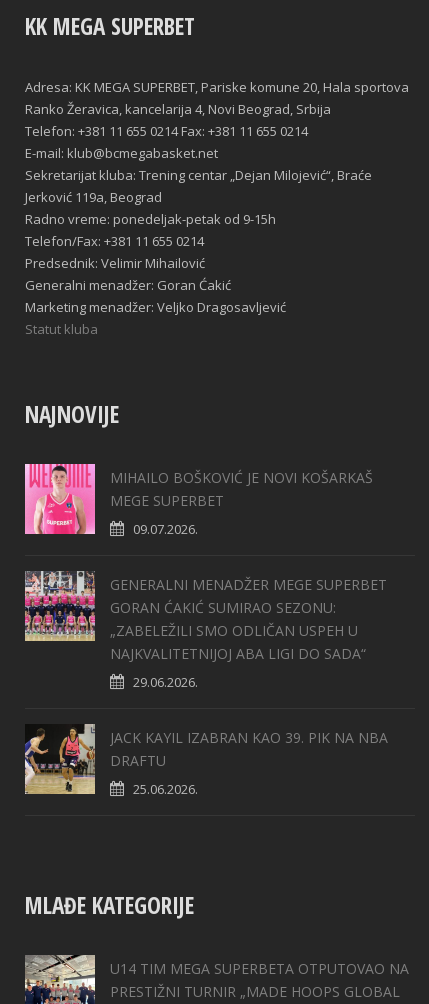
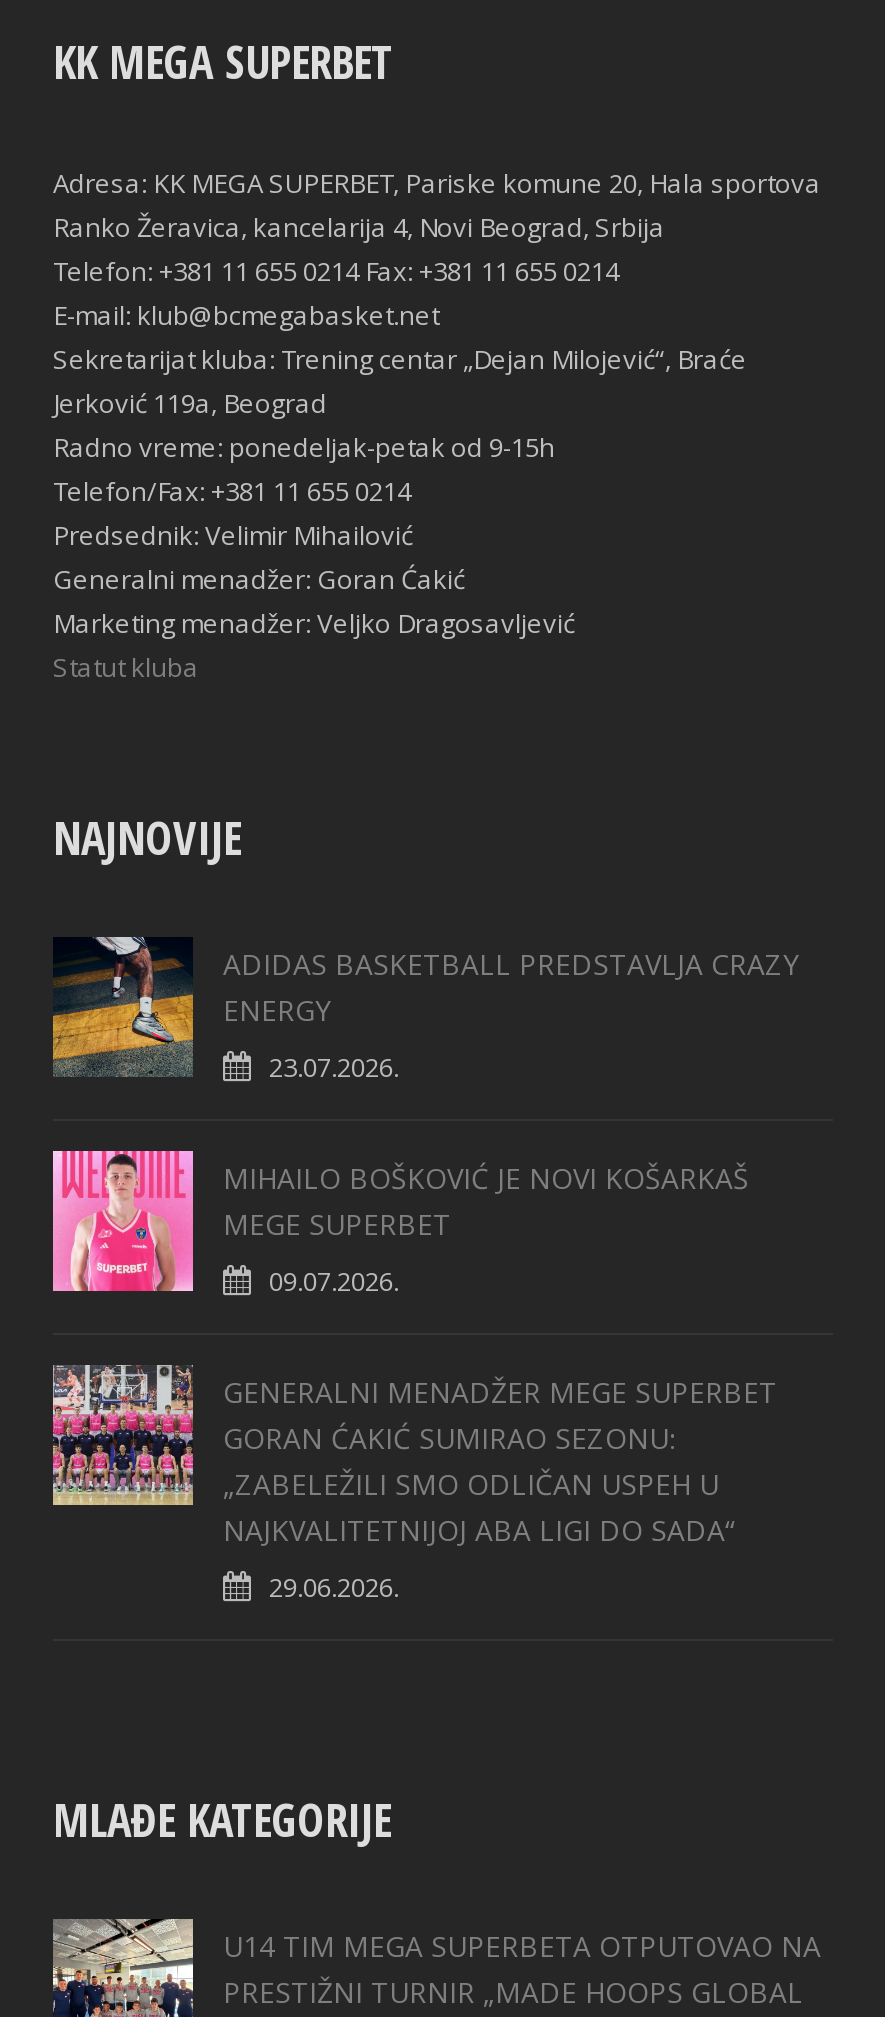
+ [image]
+ ADIDAS BASKETBALL PREDSTAVLJA CRAZY
+ ENERGY
+ 23.07.2026.

moved down: [image] | MIHAILO BOŠKOVIĆ JE NOVI KOŠARKAŠ | MEGE SUPERBET | ... | NAJKVALITETNIJOJ ABA LIGI DO SADA“ | 29.06.2026.

- [image]
- JACK KAYIL IZABRAN KAO 39. PIK NA NBA
- DRAFTU
- 25.06.2026.
